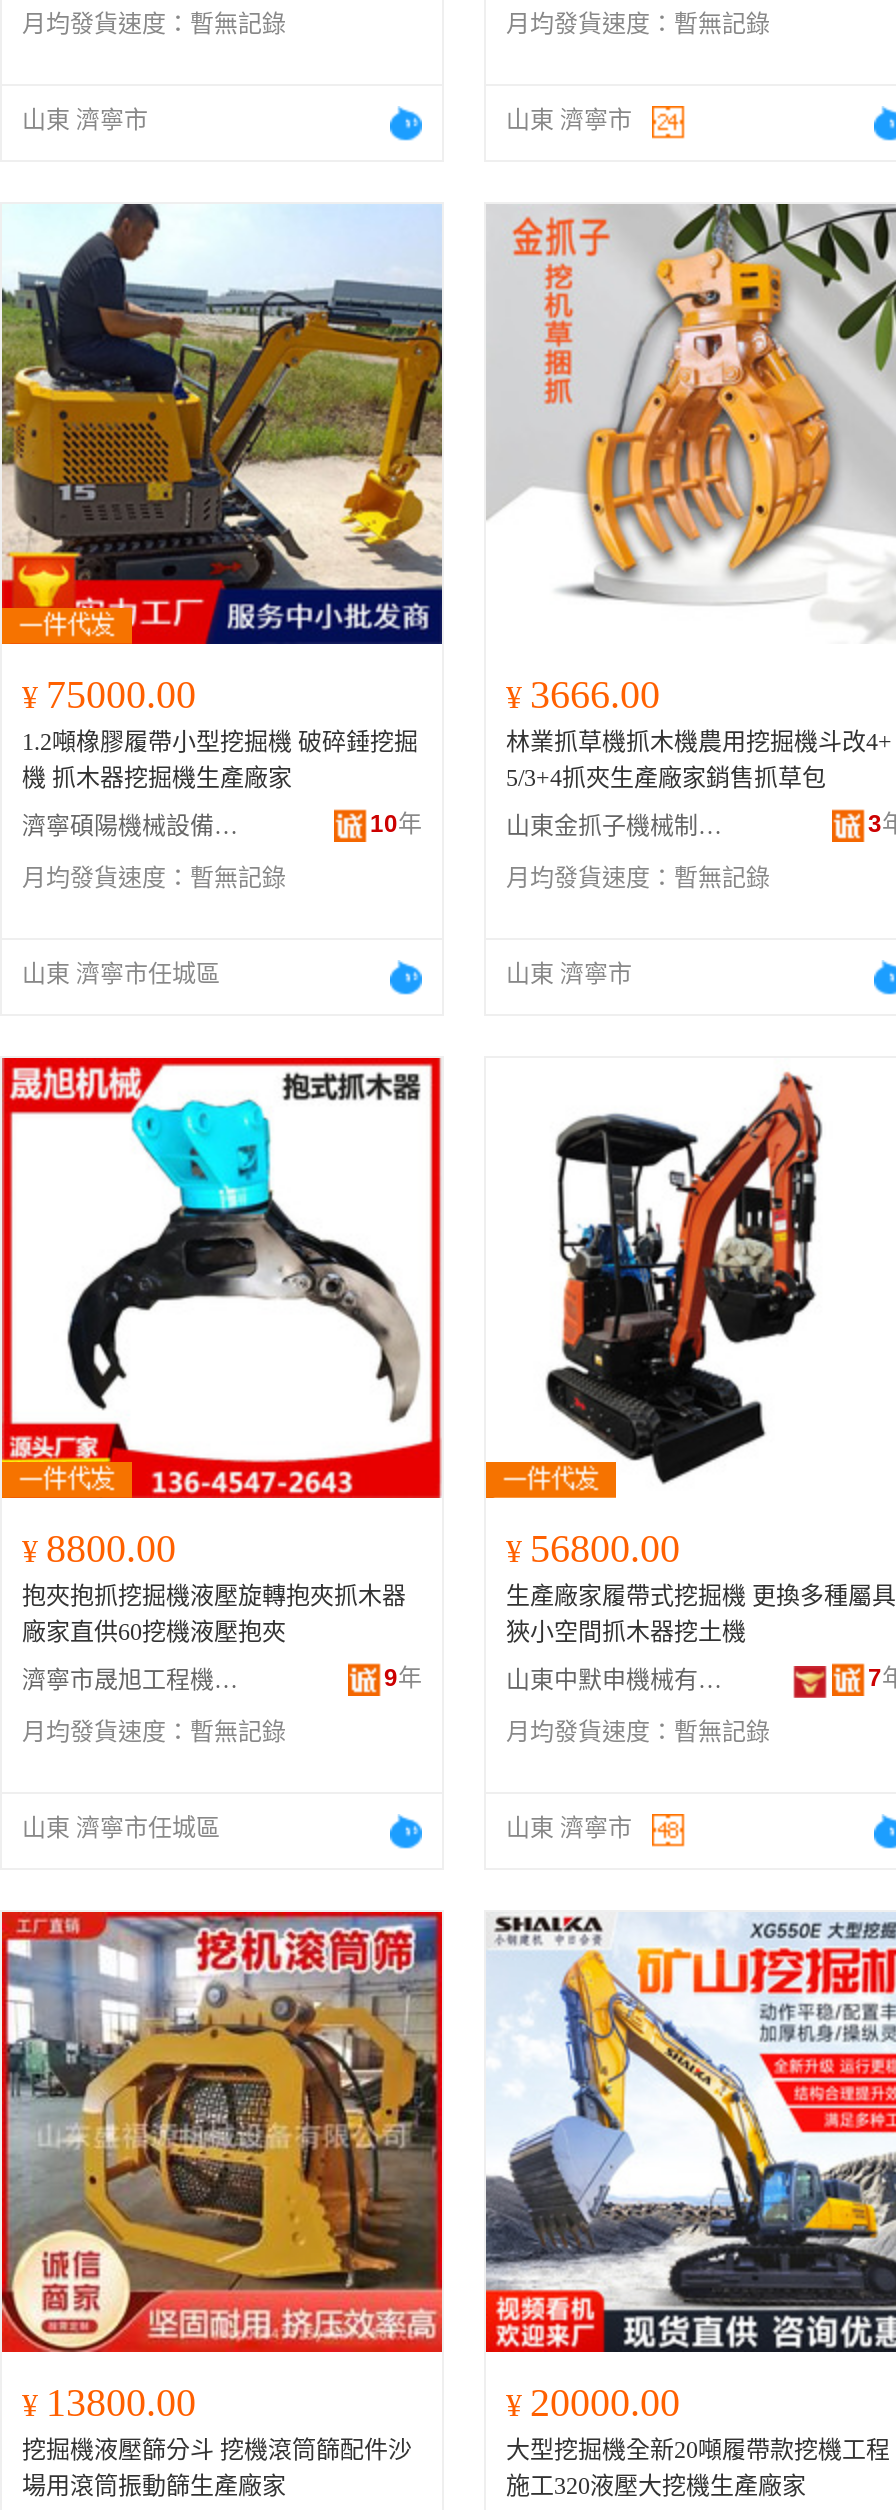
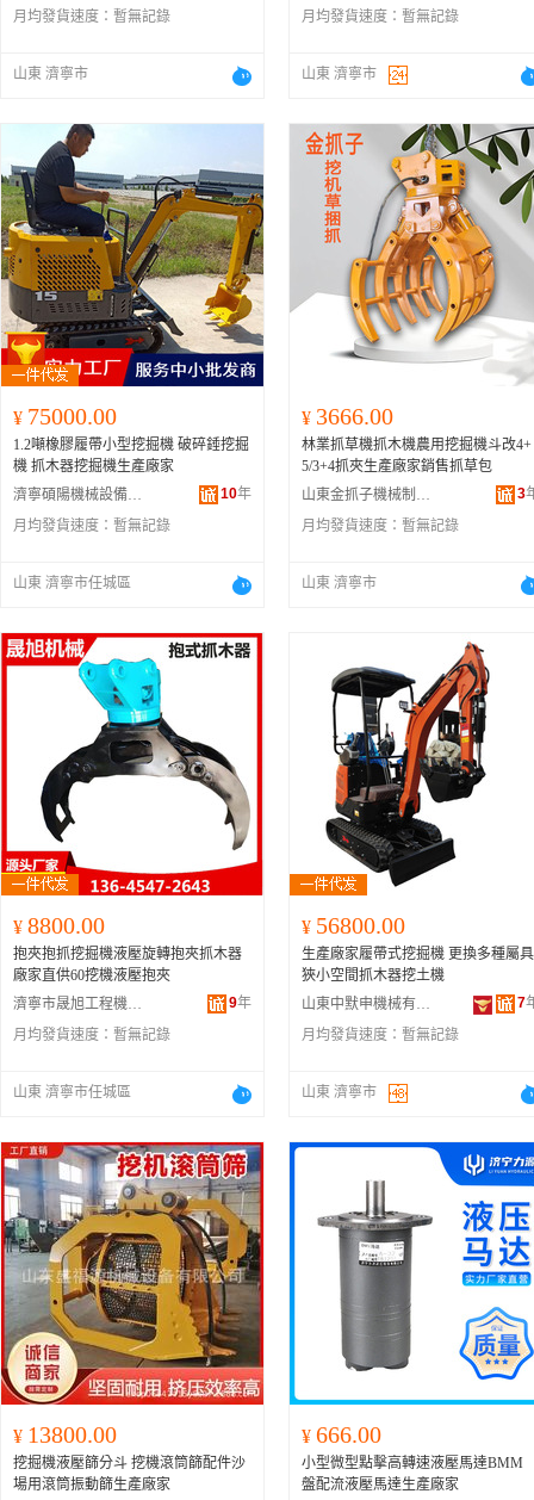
- [image]
- ¥ 20000.00
- 大型挖掘機全新20噸履帶款挖機工程
- 施工320液壓大挖機生產廠家
+ [image]
+ ¥ 666.00
+ 小型微型點擊高轉速液壓馬達BMM
+ 盤配流液壓馬達生產廠家
